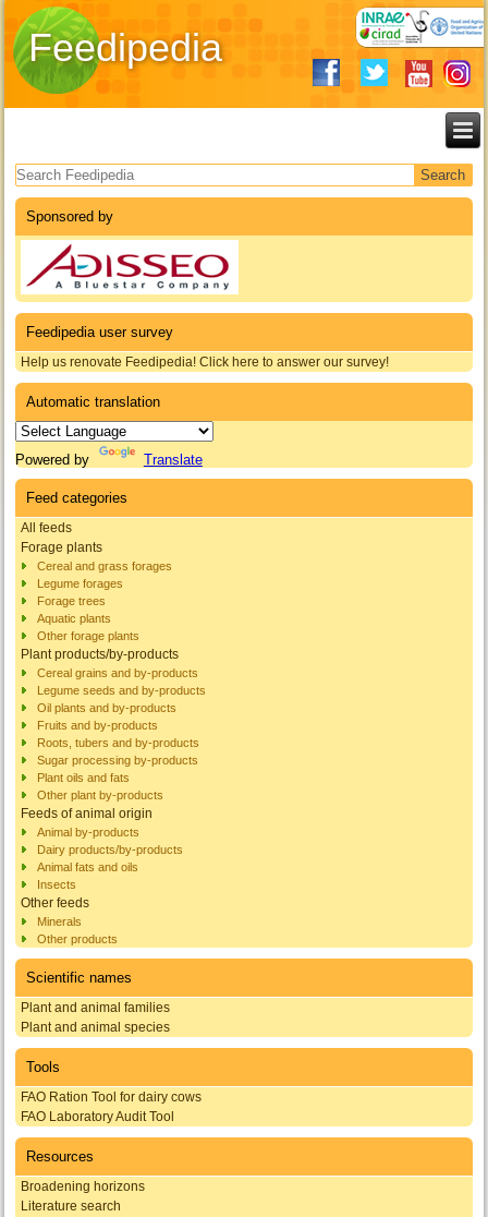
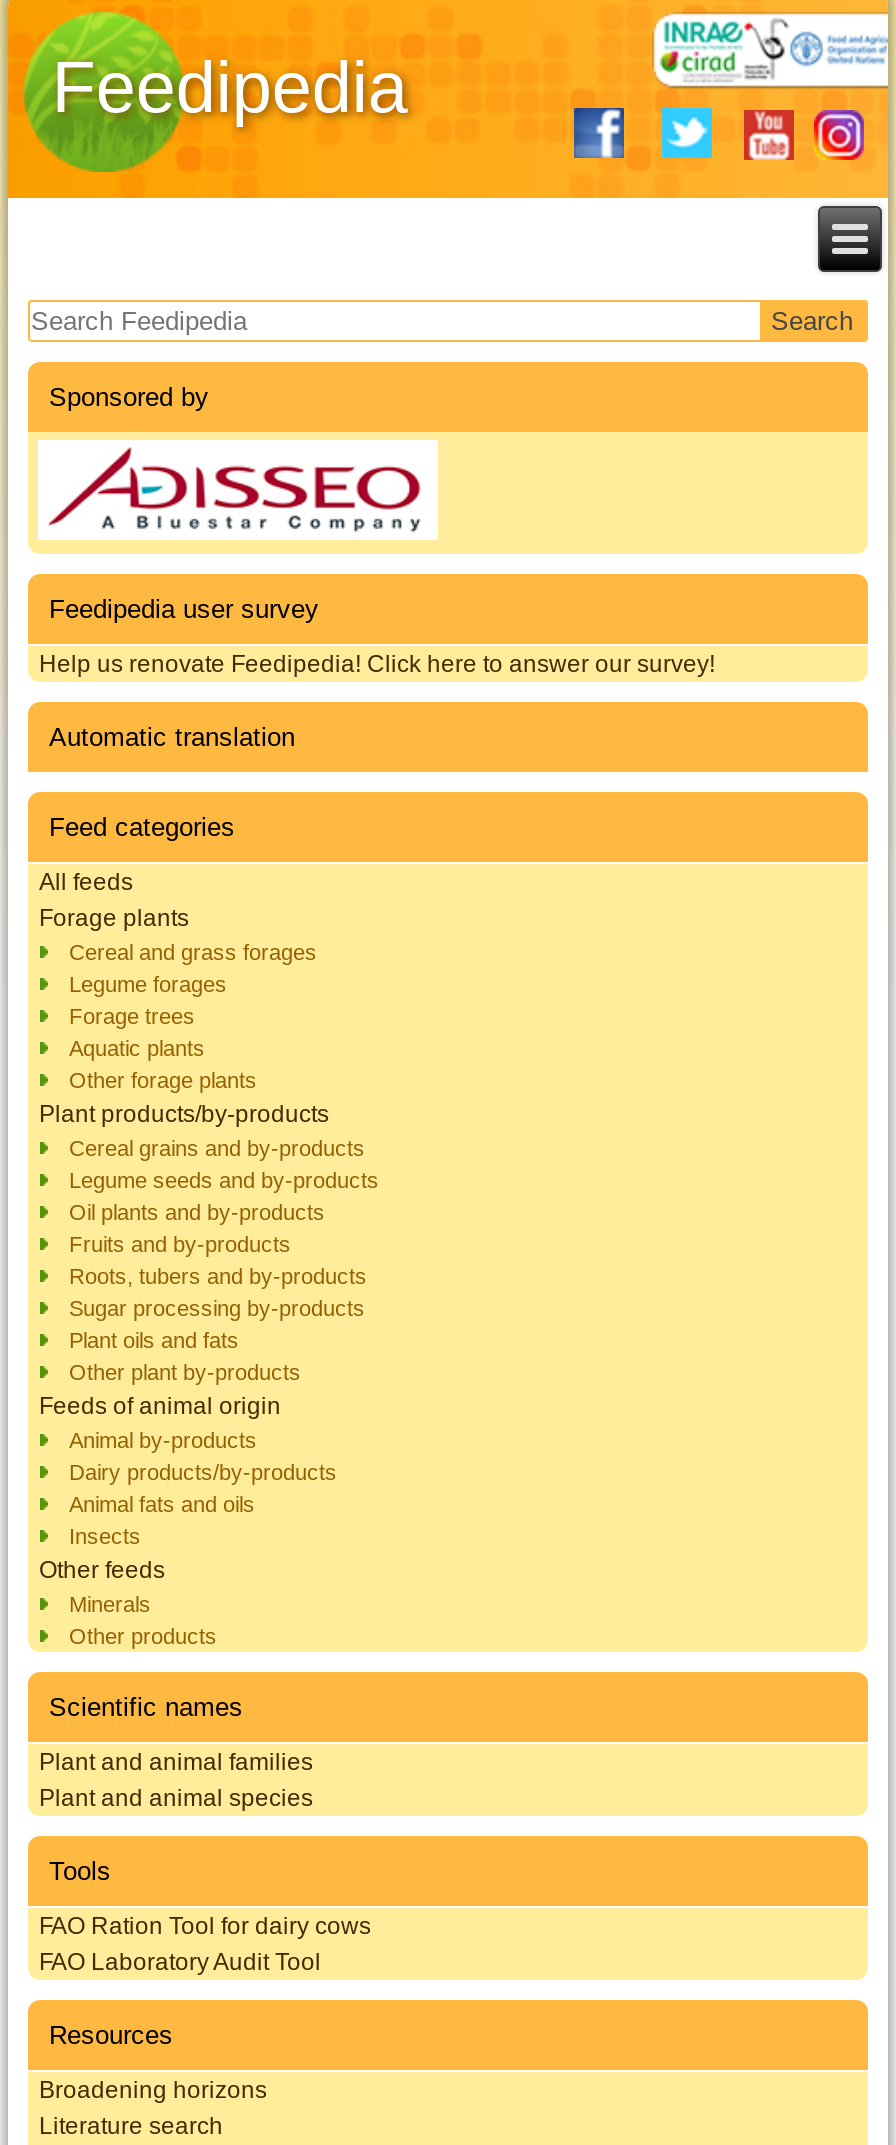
- Powered by
- Translate
